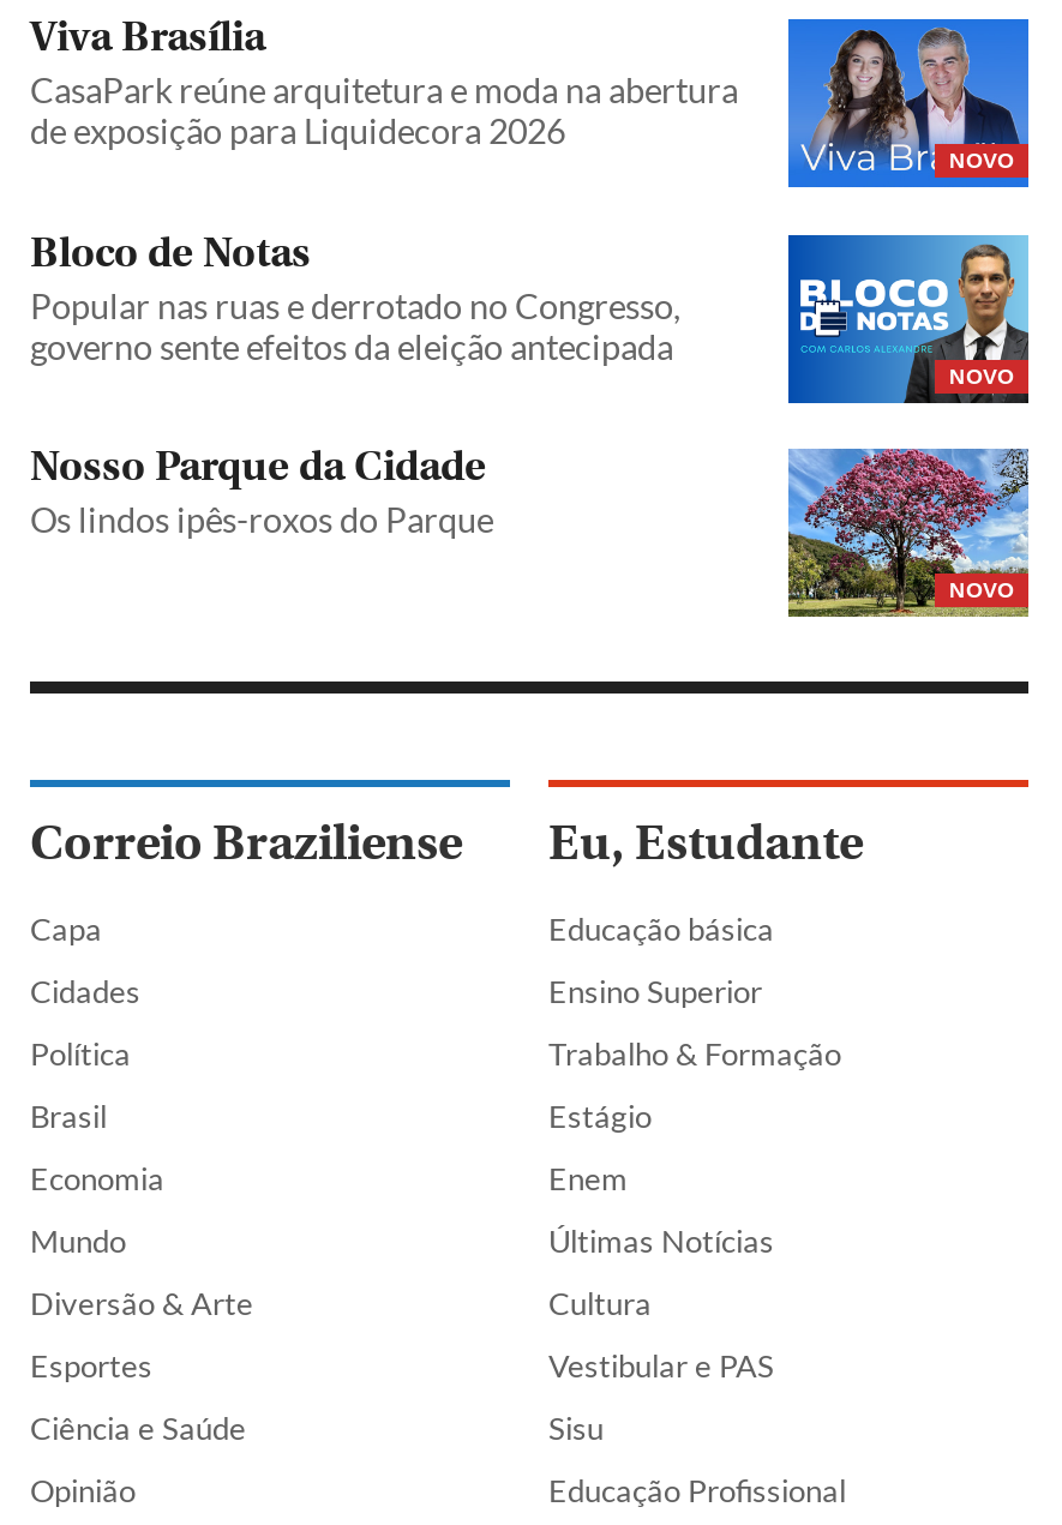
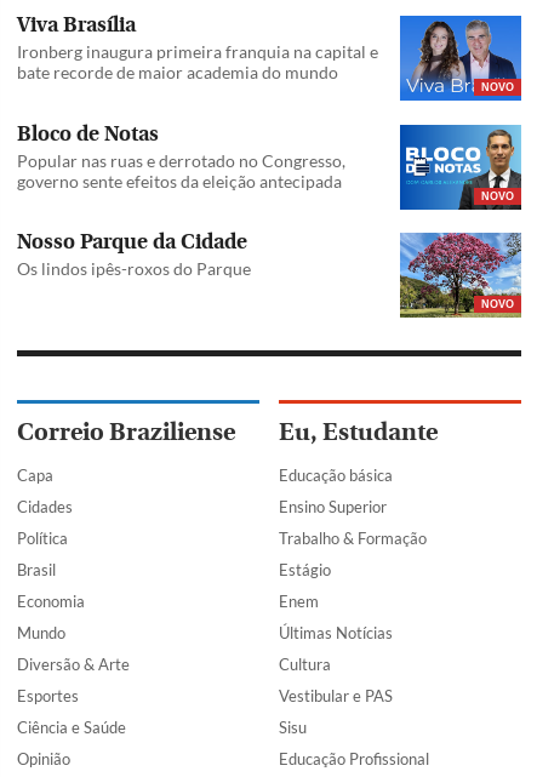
- CasaPark reúne arquitetura e moda na abertura
- de exposição para Liquidecora 2026
+ Ironberg inaugura primeira franquia na capital e
+ bate recorde de maior academia do mundo
